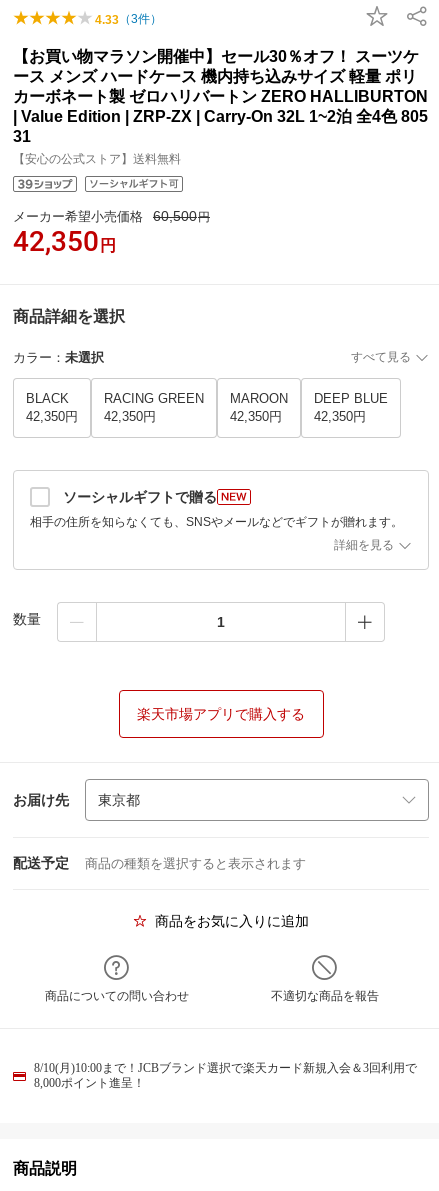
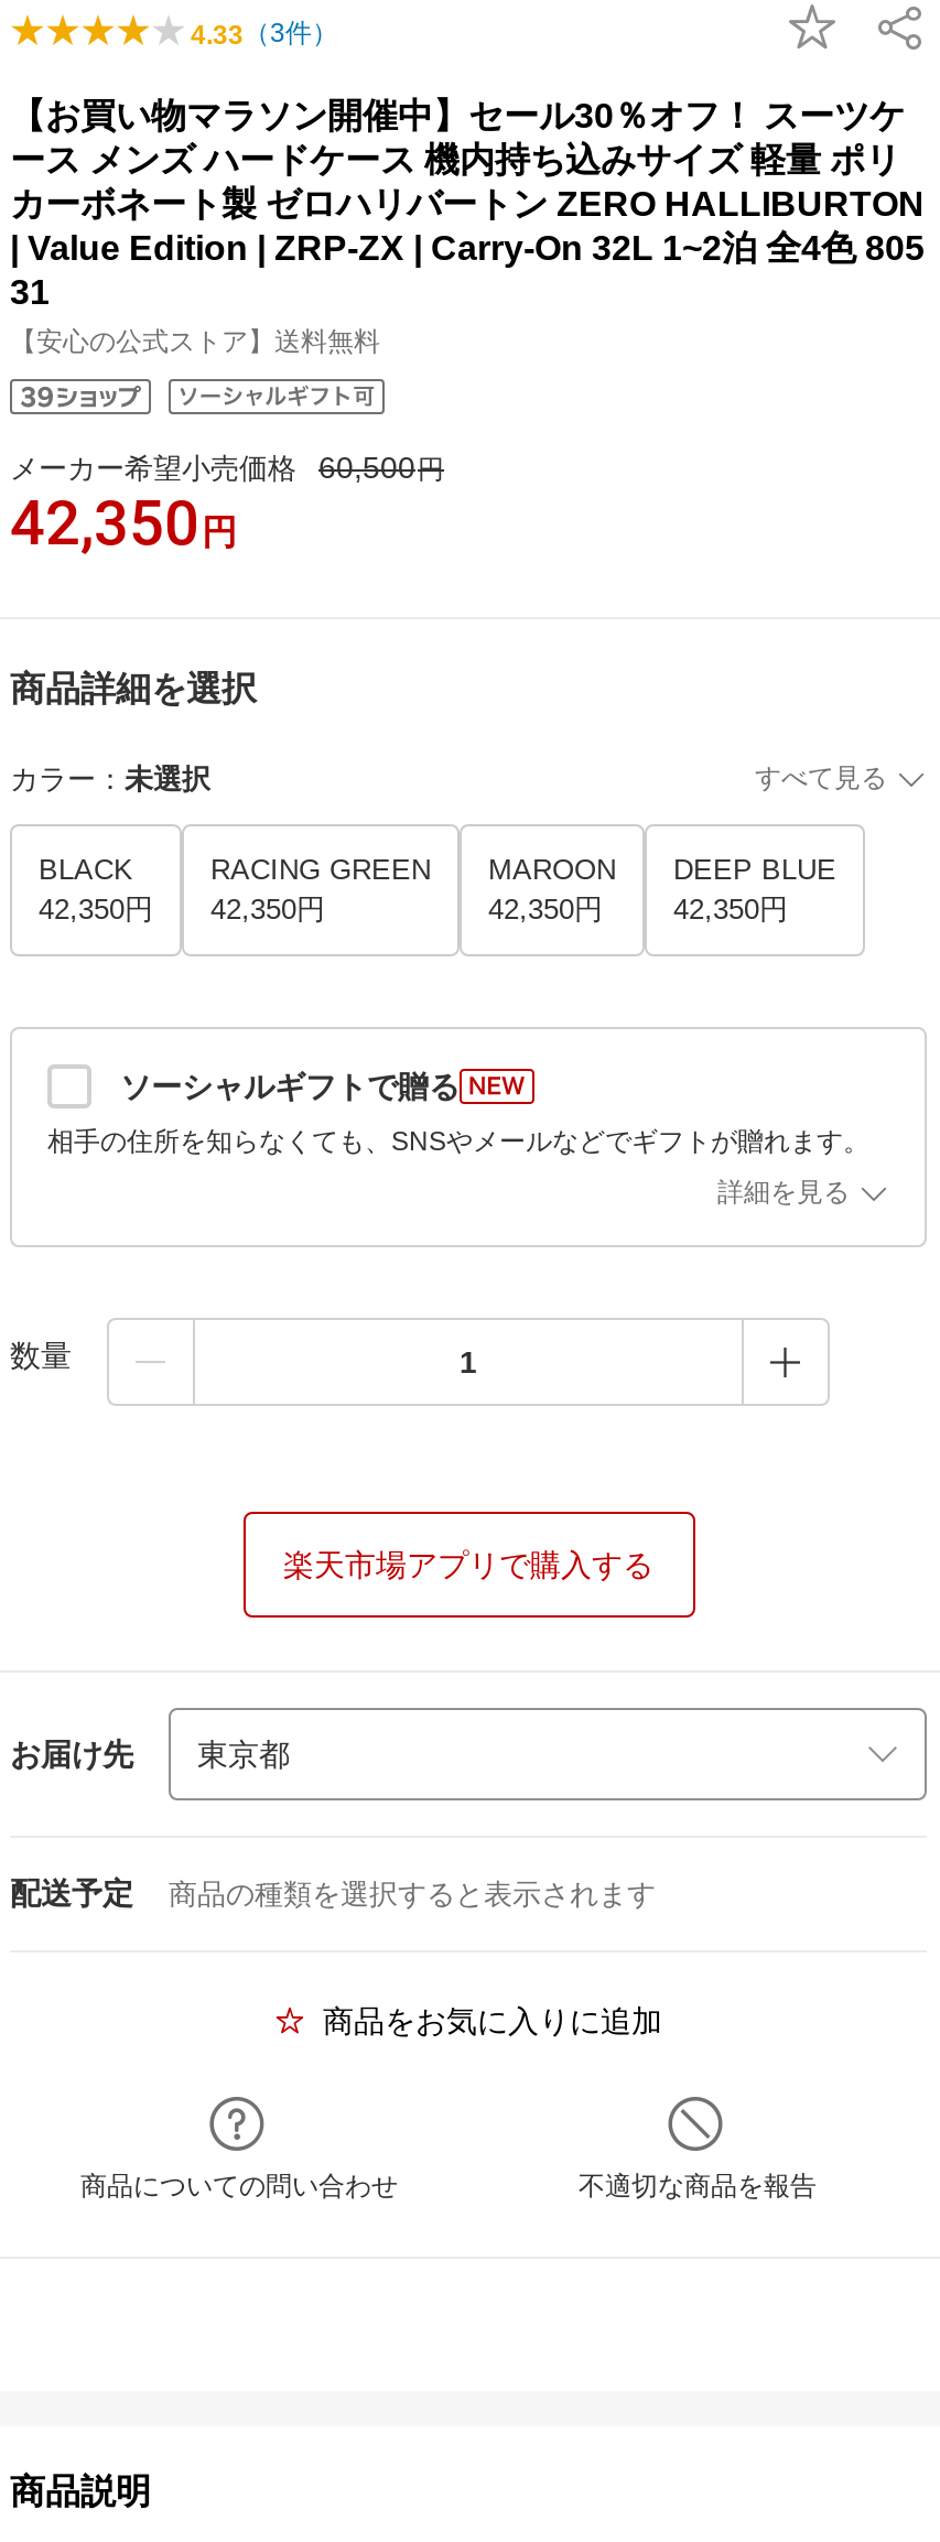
- 8/10(月)10:00まで！JCBブランド選択で楽天カード新規入会＆3回利用で
- 8,000ポイント進呈！
